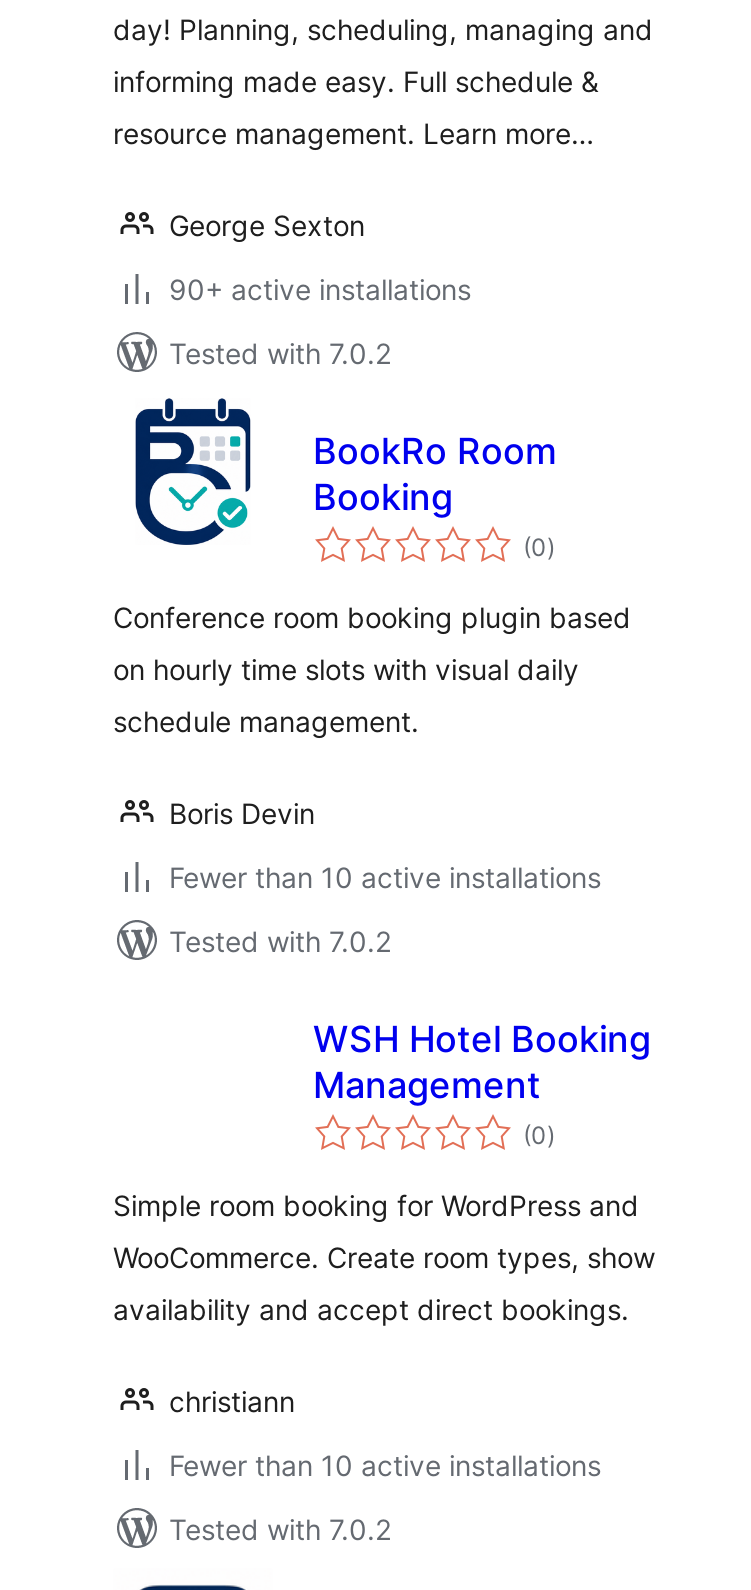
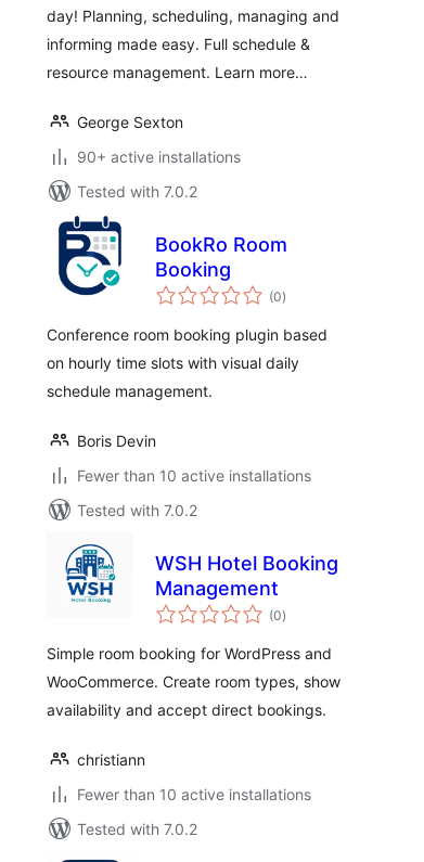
+ [image]
